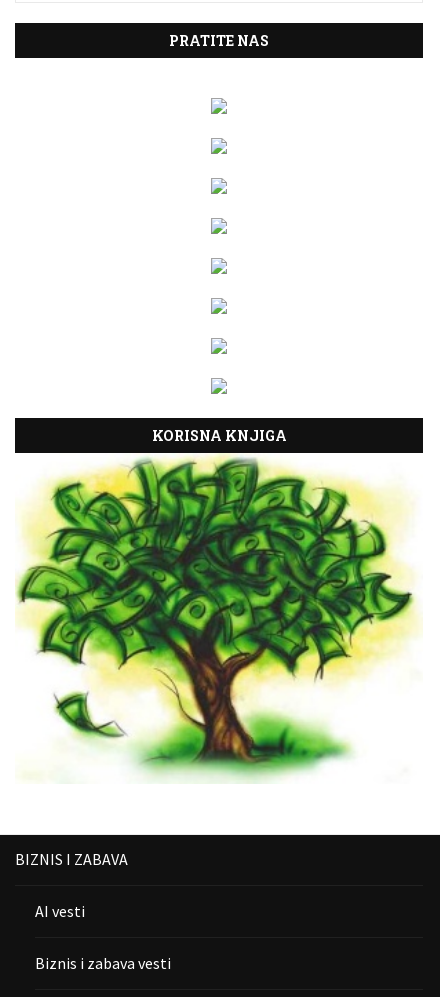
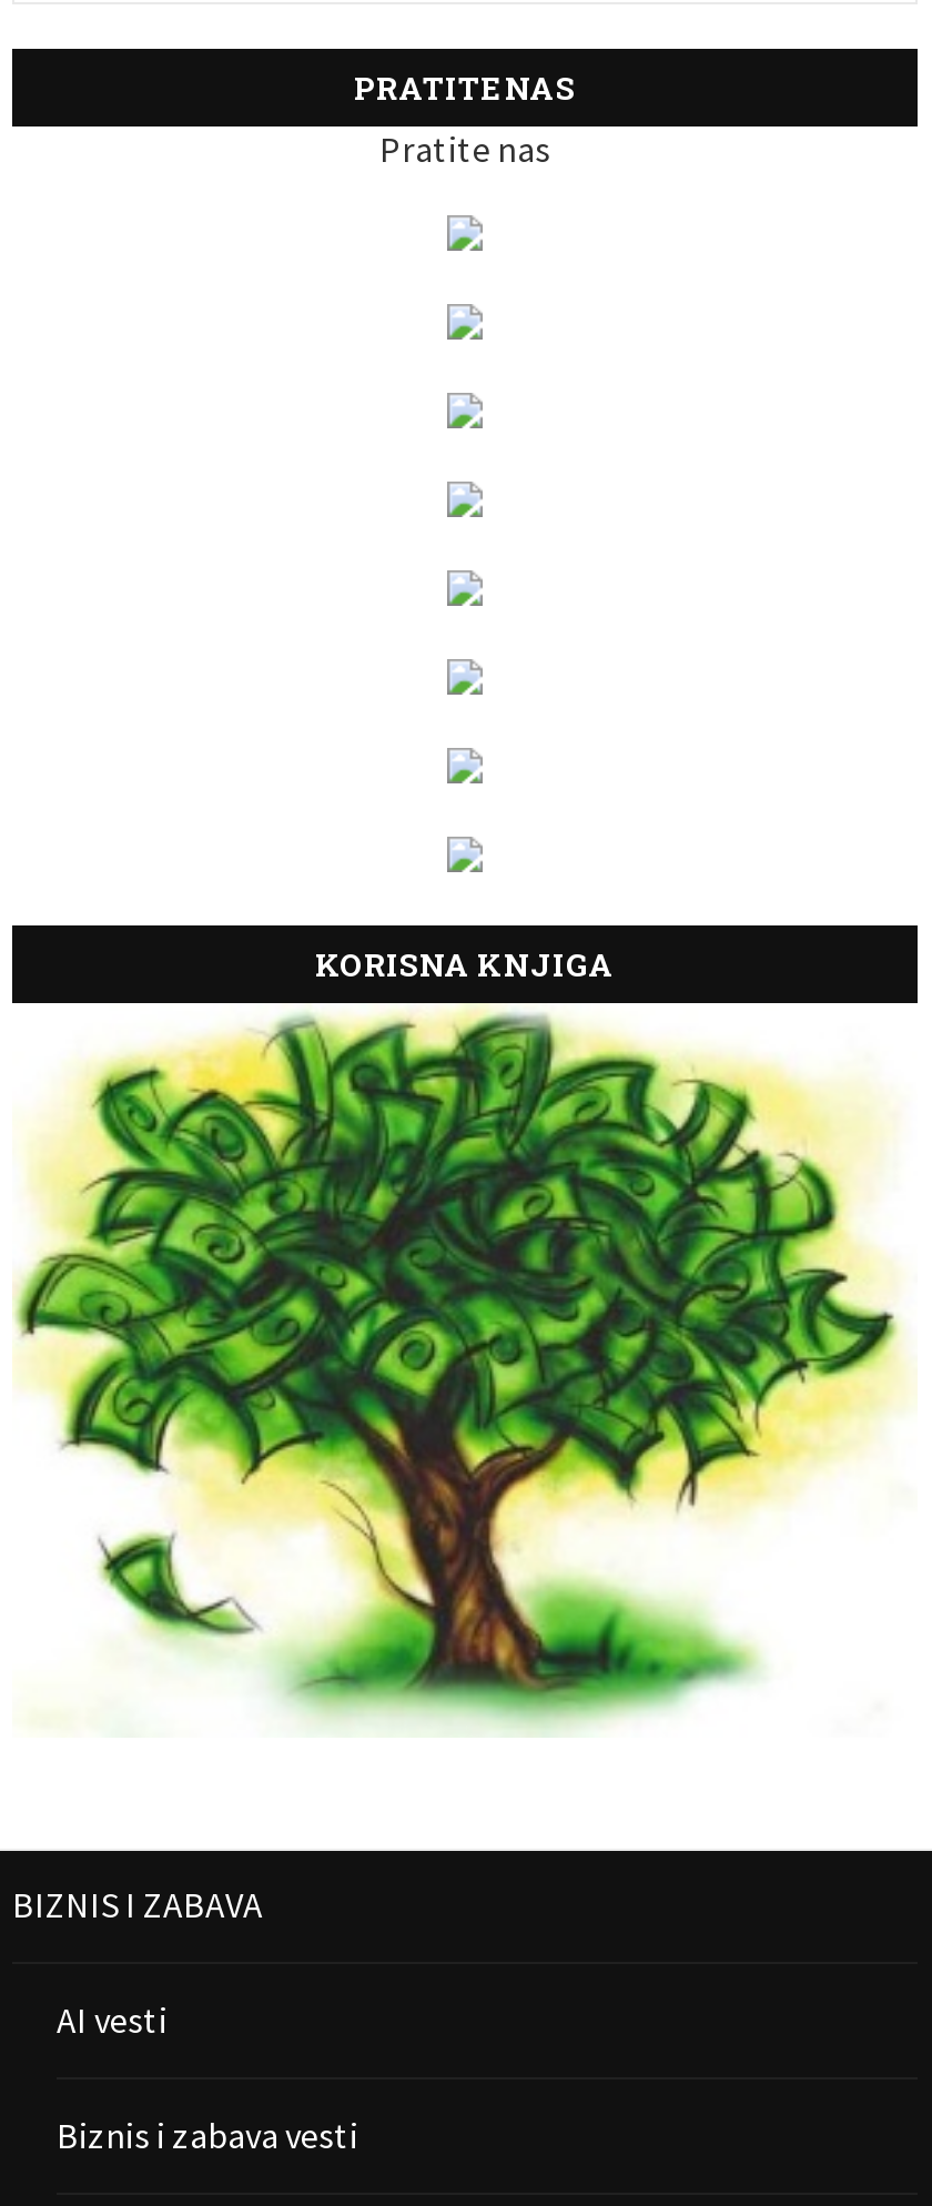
+ Pratite nas
